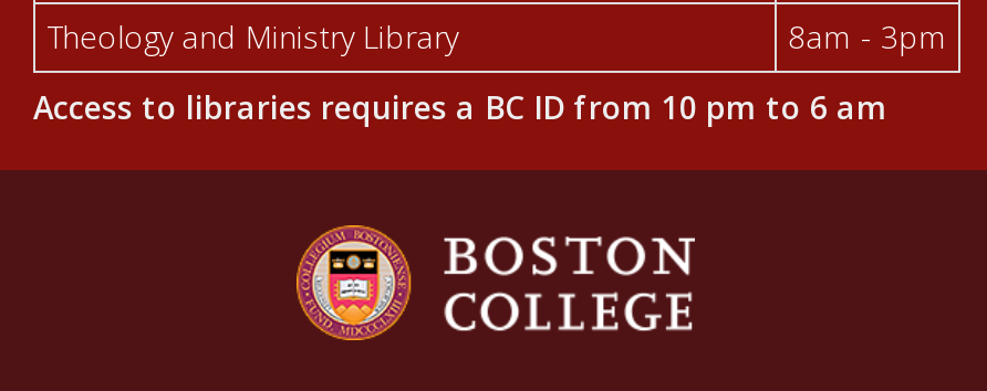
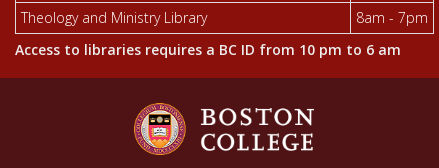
- 8am - 3pm
+ 8am - 7pm
